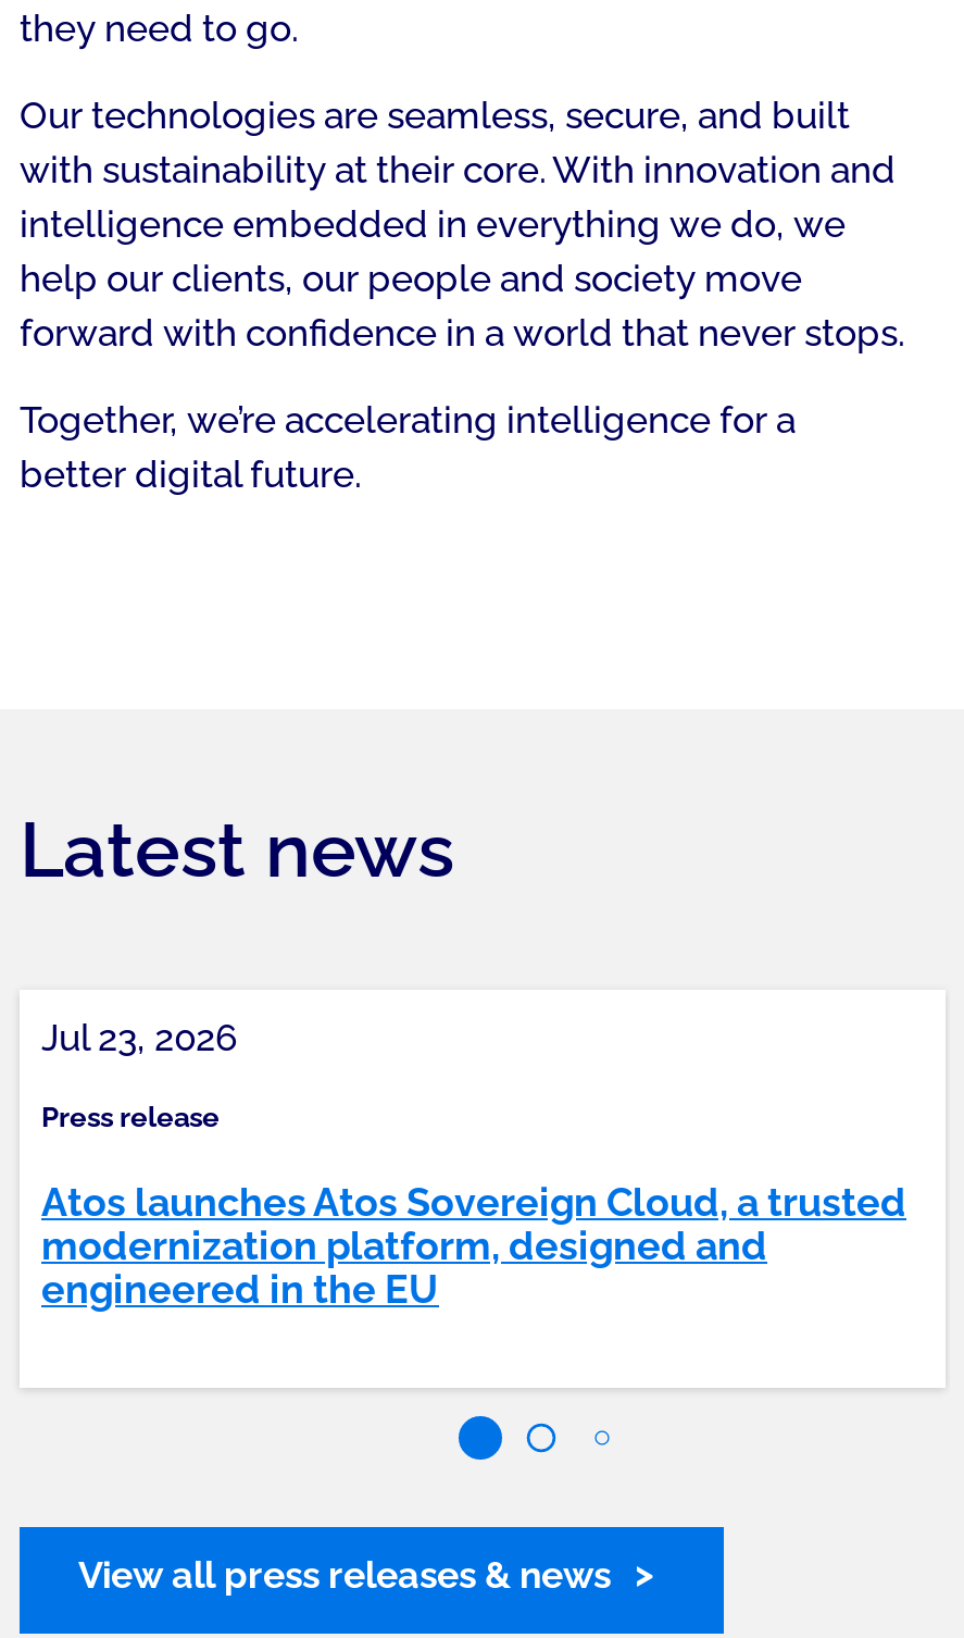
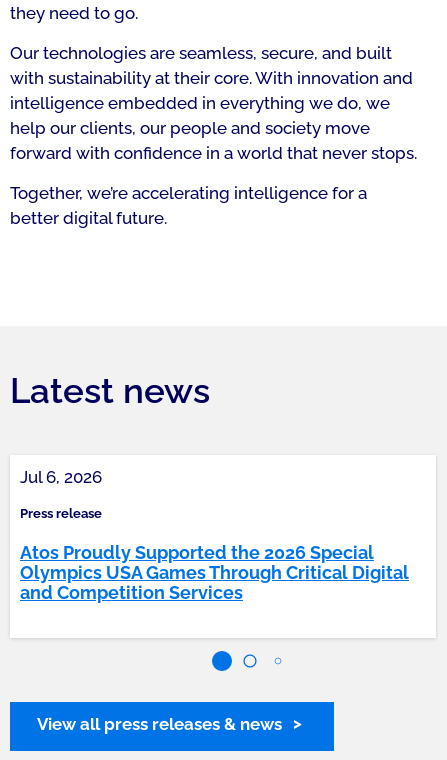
- Jul 23, 2026
+ Jul 6, 2026

- Atos launches Atos Sovereign Cloud, a trusted
- modernization platform, designed and
- engineered in the EU
+ Atos Proudly Supported the 2026 Special
+ Olympics USA Games Through Critical Digital
+ and Competition Services
